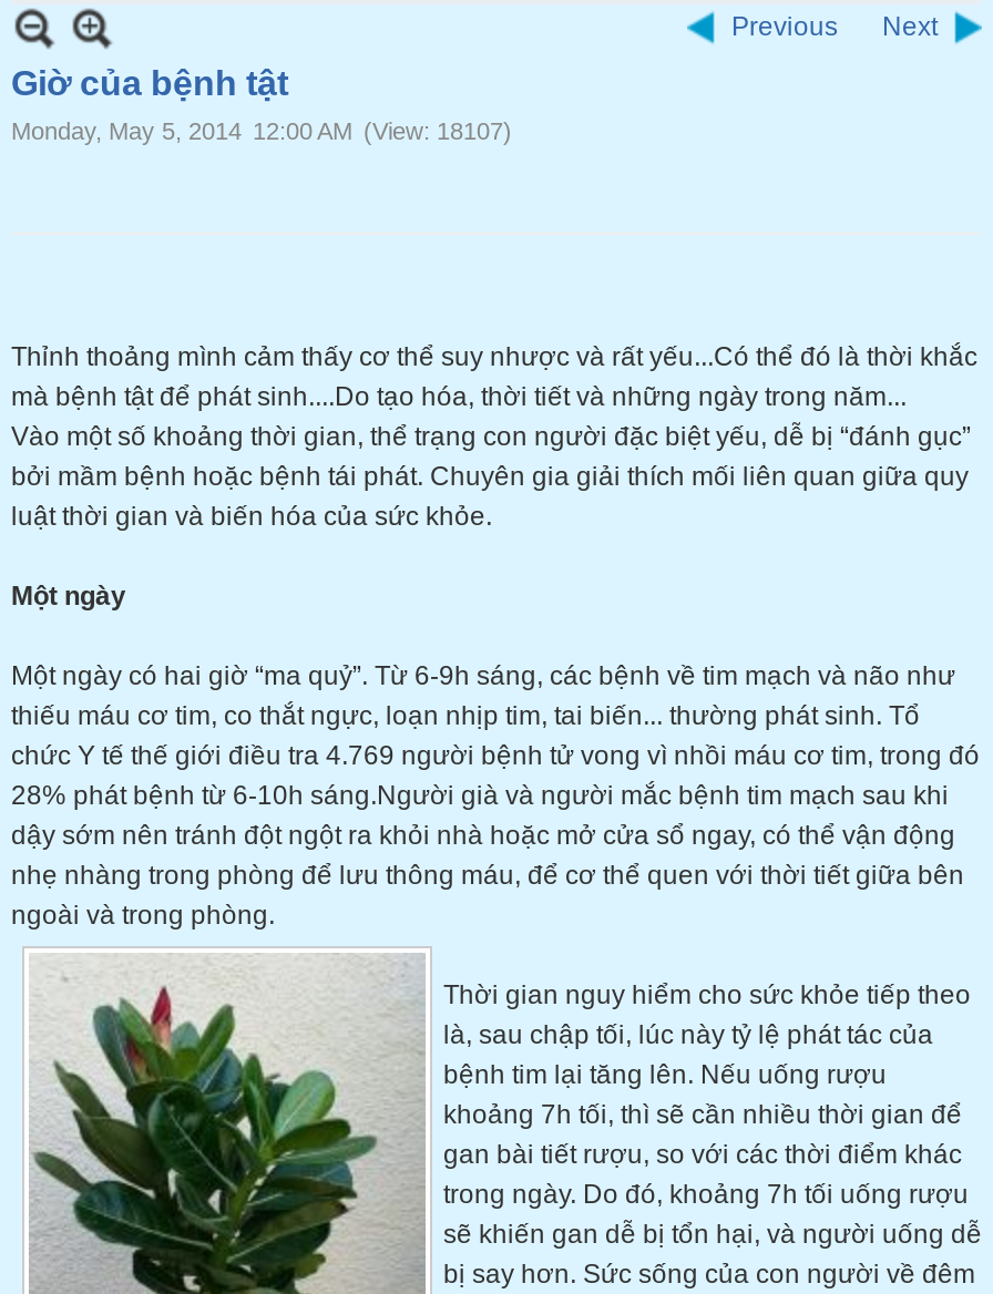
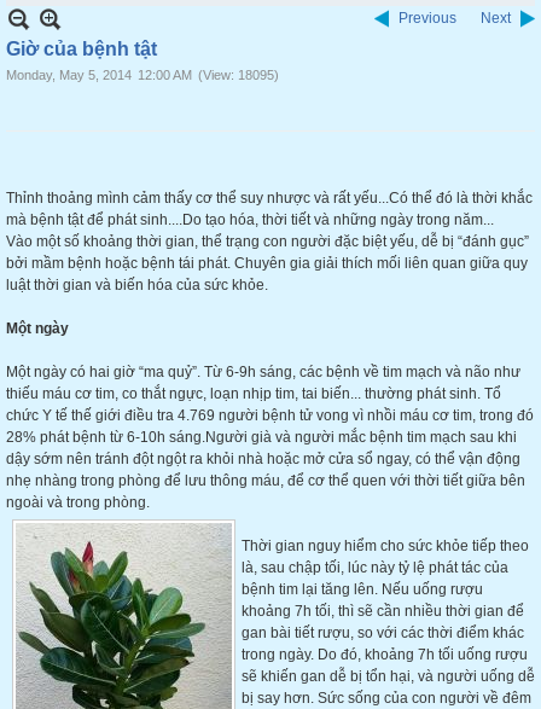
- Monday, May 5, 2014 12:00 AM (View: 18107)
+ Monday, May 5, 2014 12:00 AM (View: 18095)
